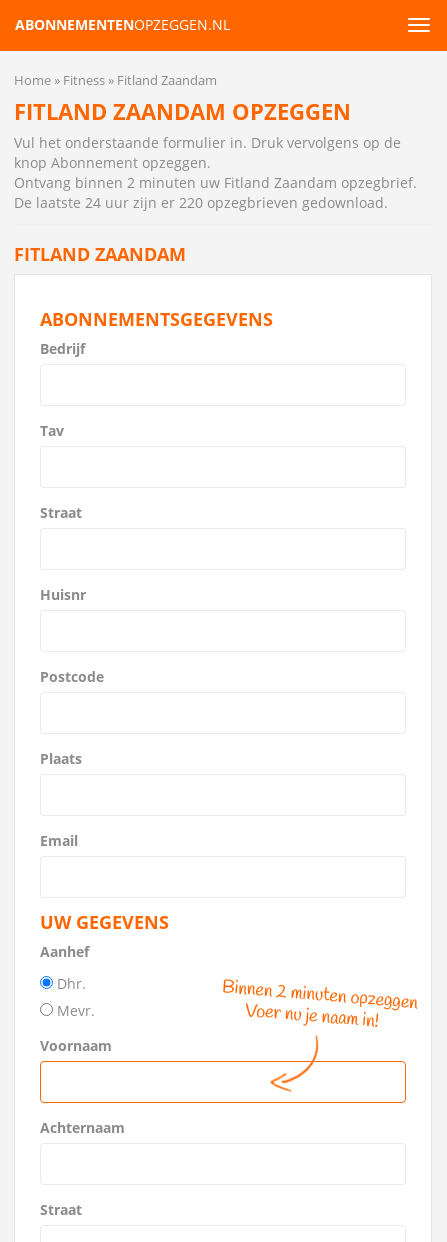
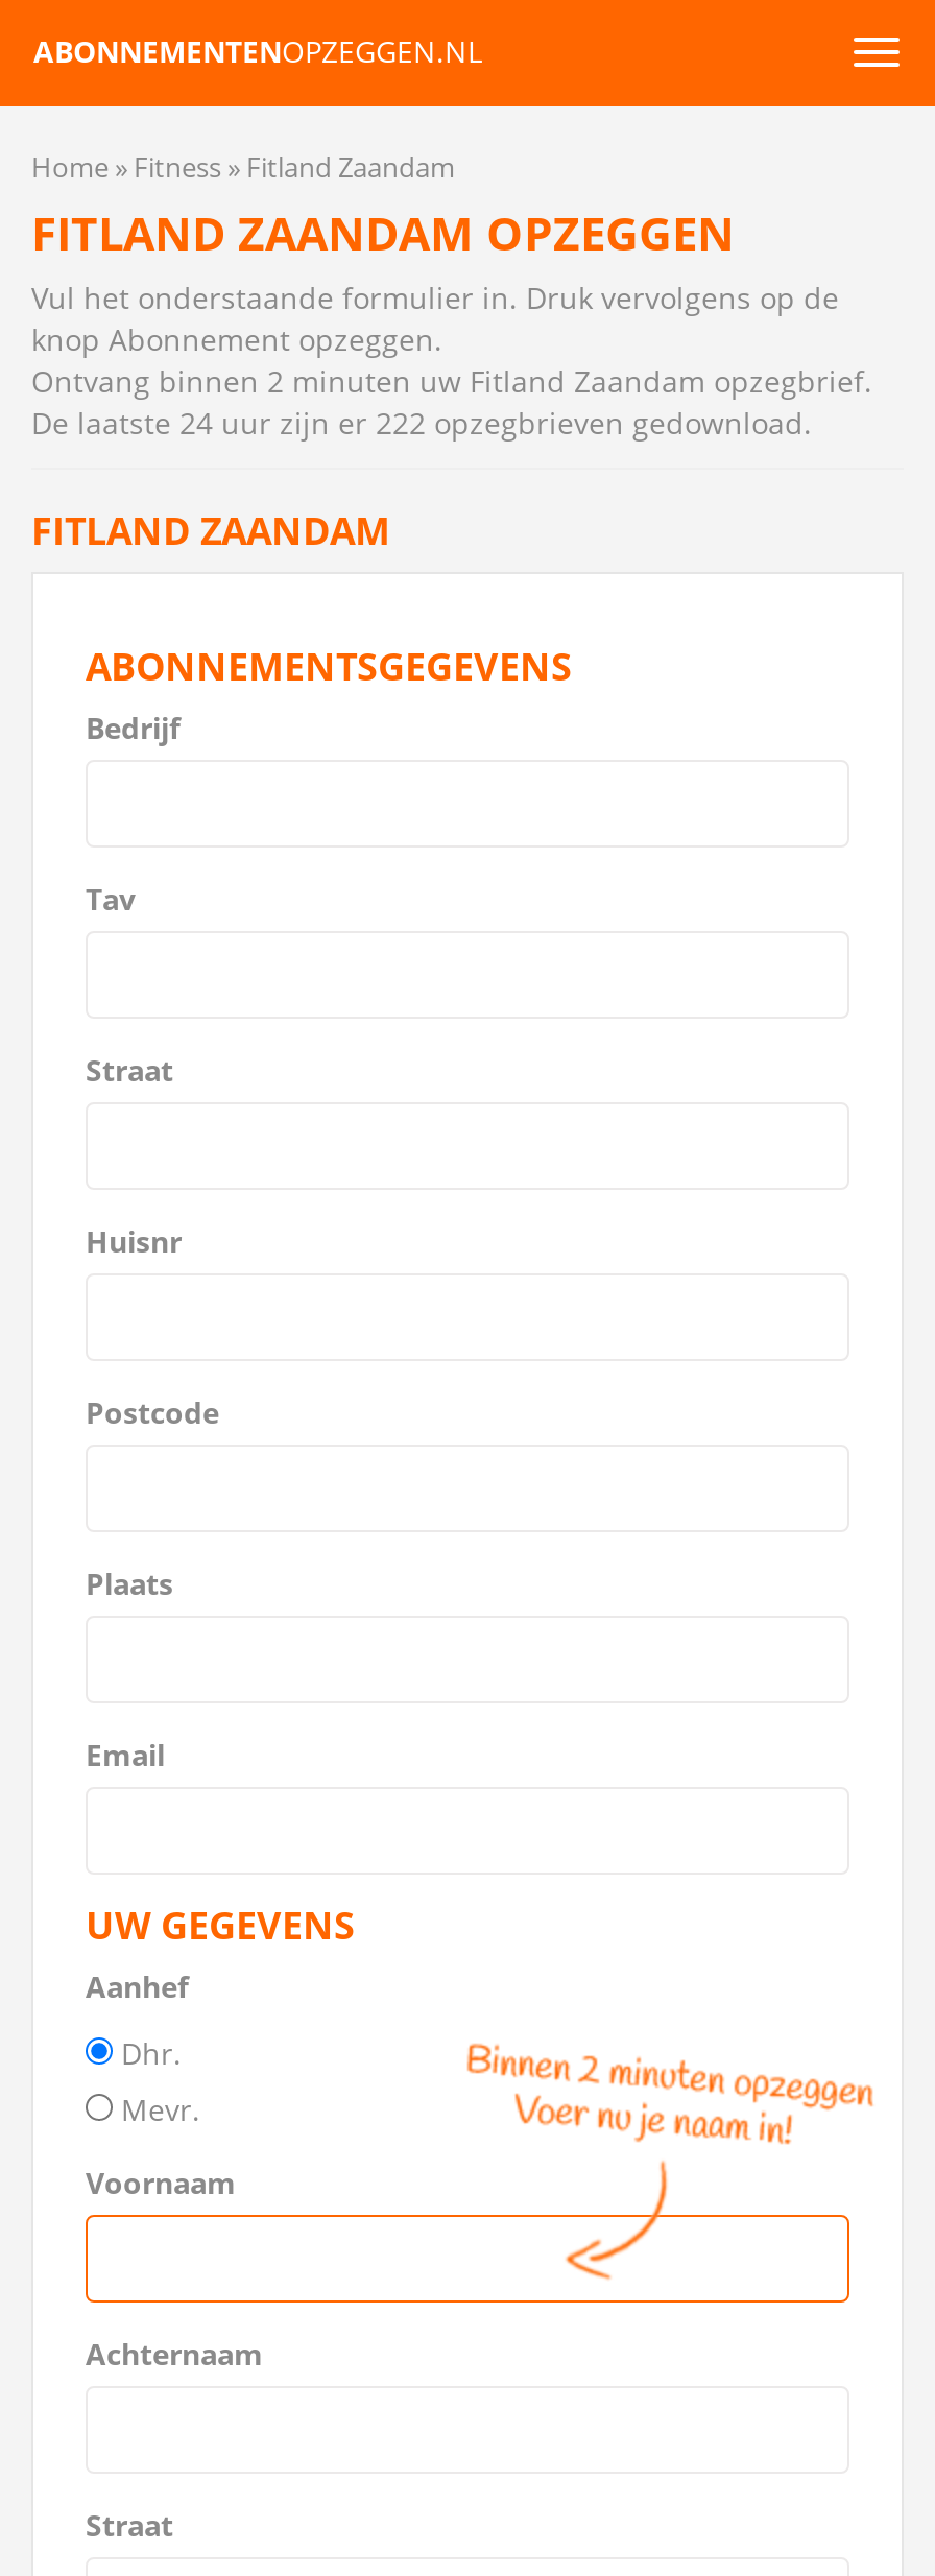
- De laatste 24 uur zijn er 220 opzegbrieven gedownload.
+ De laatste 24 uur zijn er 222 opzegbrieven gedownload.
